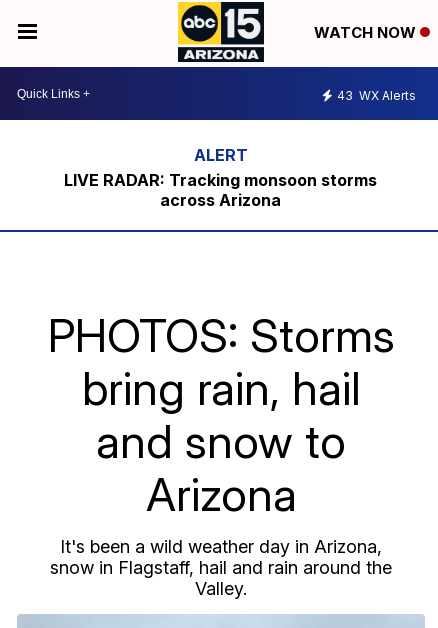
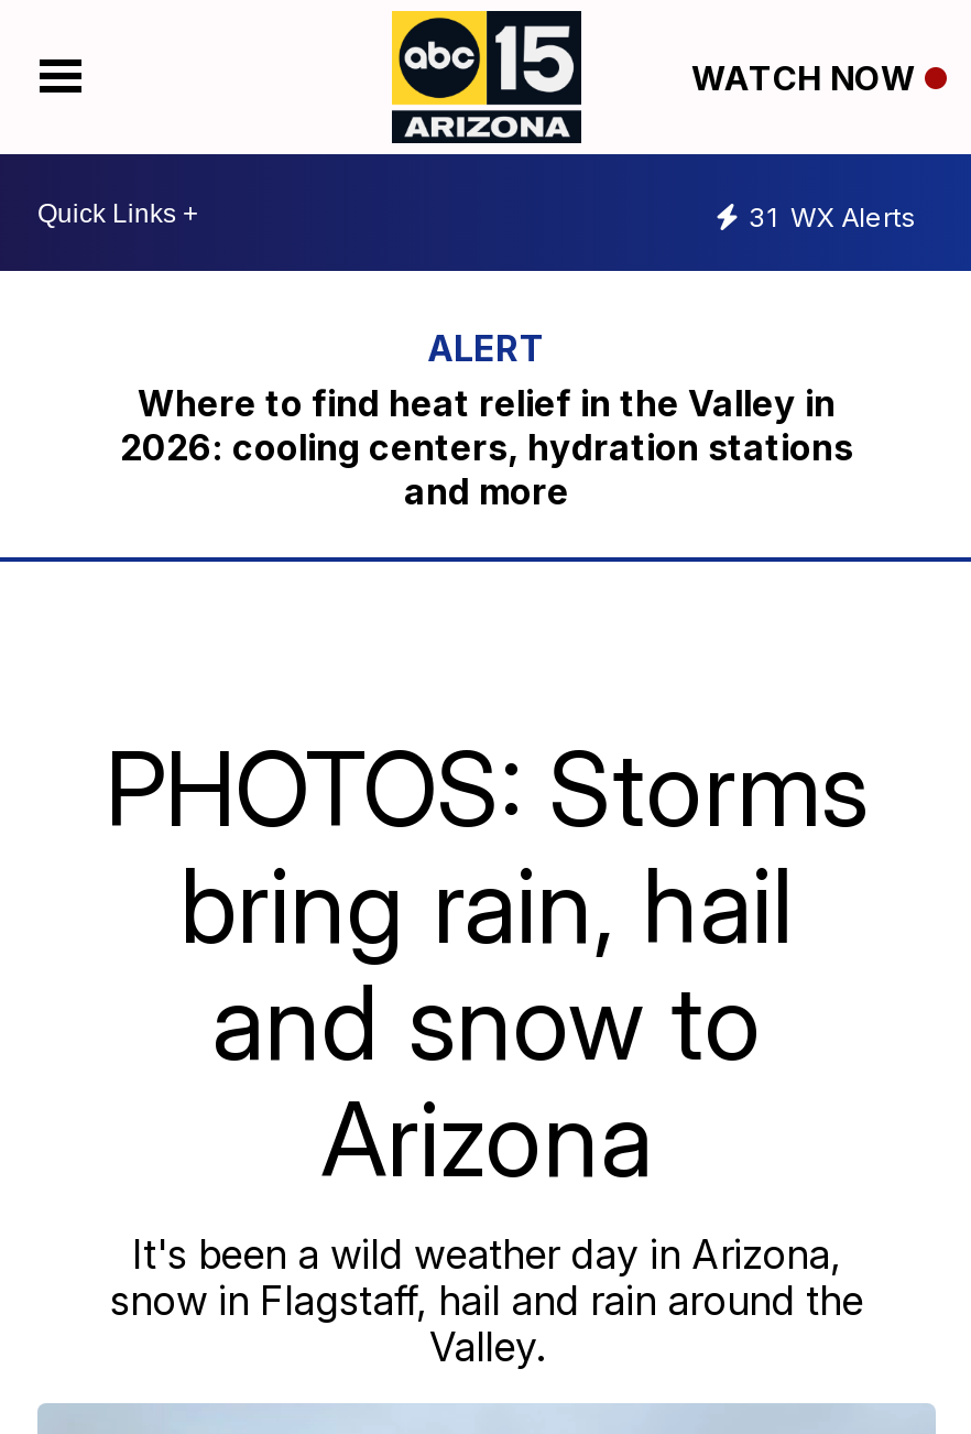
- 43 WX Alerts
+ 31 WX Alerts

- LIVE RADAR: Tracking monsoon storms
- across Arizona
+ Where to find heat relief in the Valley in
+ 2026: cooling centers, hydration stations
+ and more
